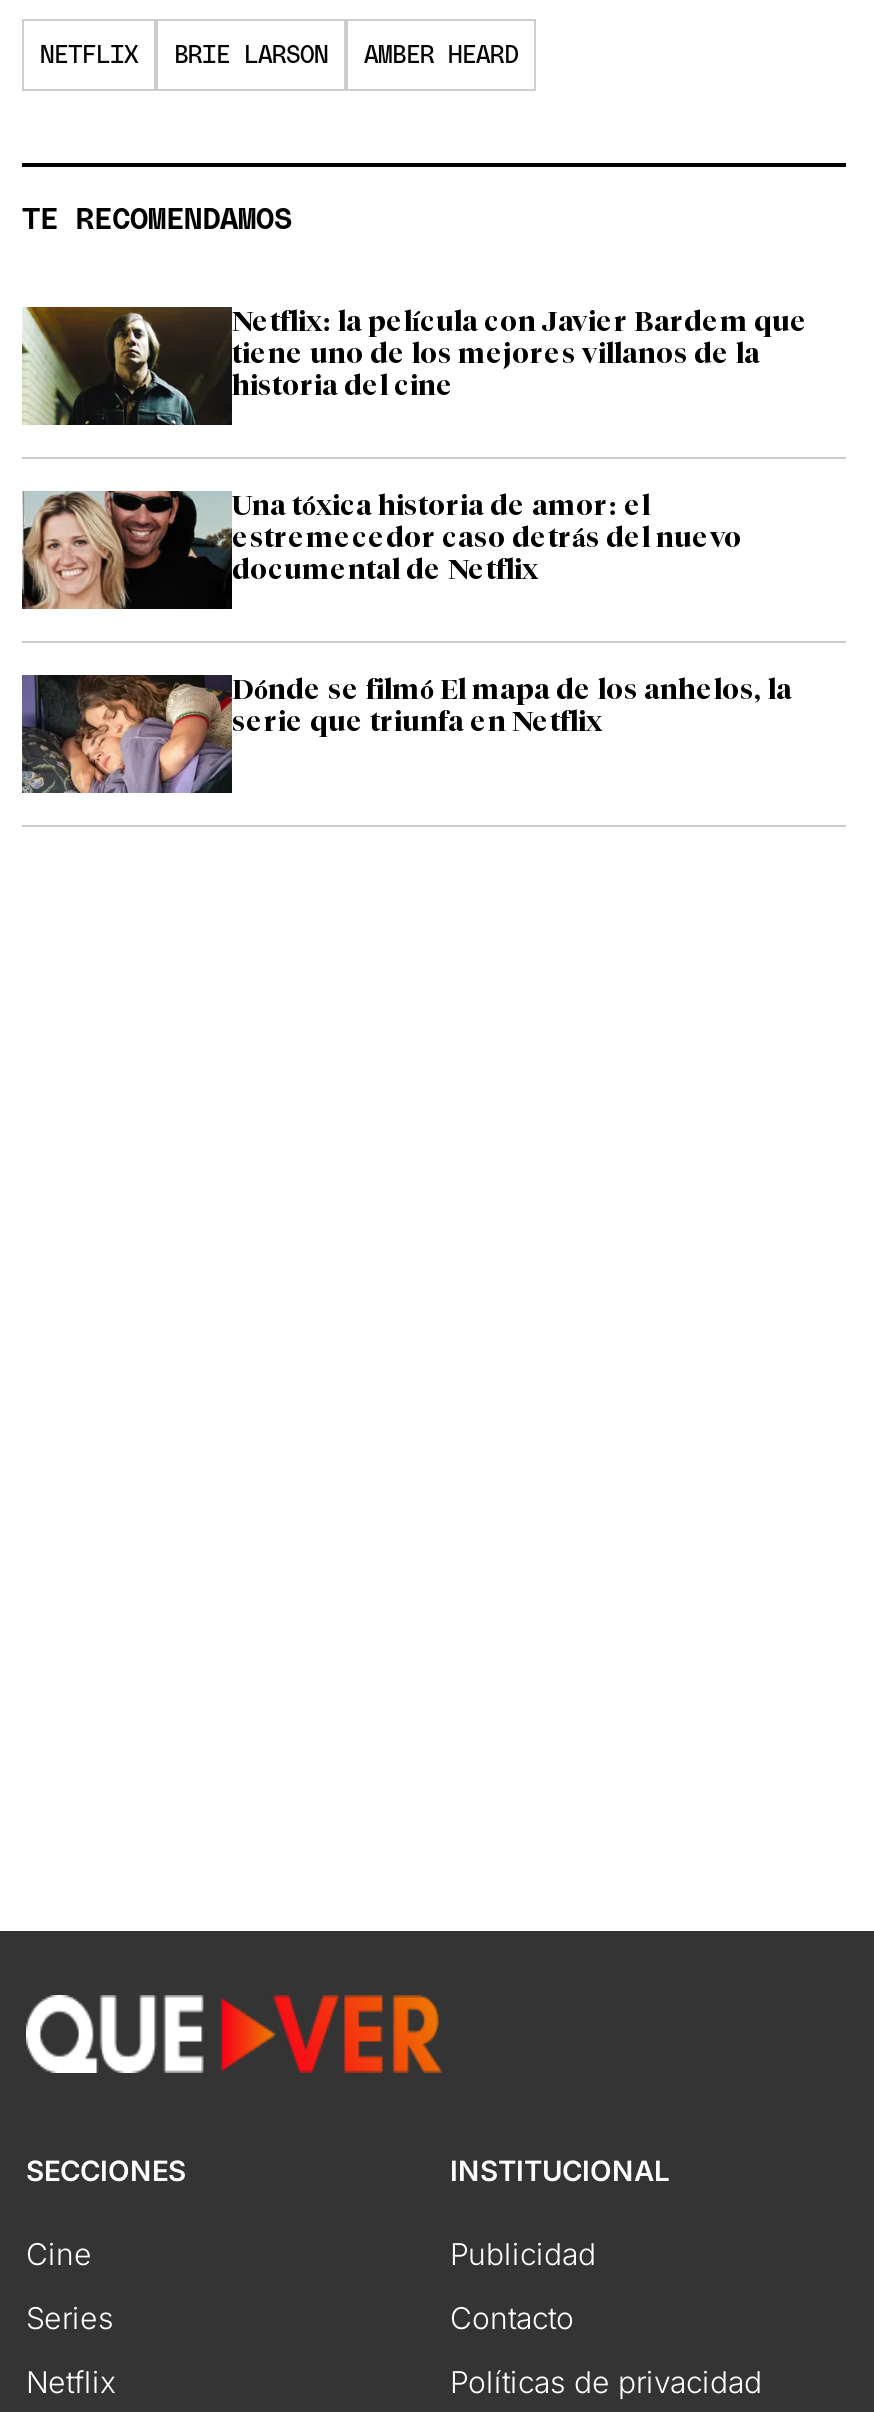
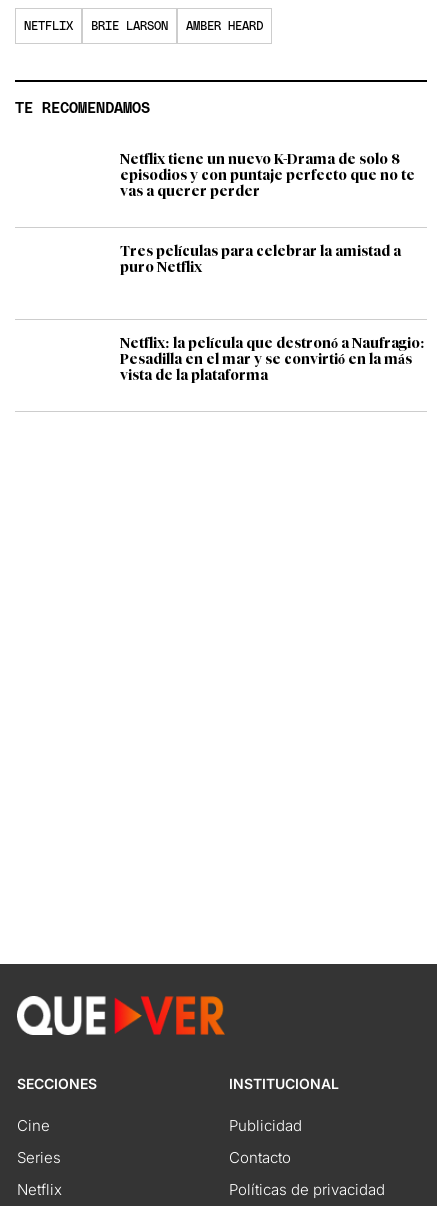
- [image]

- Netflix: la película con Javier Bardem que
- tiene uno de los mejores villanos de la
- historia del cine
+ Netflix tiene un nuevo K-Drama de solo 8
+ episodios y con puntaje perfecto que no te
+ vas a querer perder

- [image]

- Una tóxica historia de amor: el
- estremecedor caso detrás del nuevo
- documental de Netflix
+ Tres películas para celebrar la amistad a
+ puro Netflix

- [image]

- Dónde se filmó El mapa de los anhelos, la
- serie que triunfa en Netflix
+ Netflix: la película que destronó a Naufragio:
+ Pesadilla en el mar y se convirtió en la más
+ vista de la plataforma
